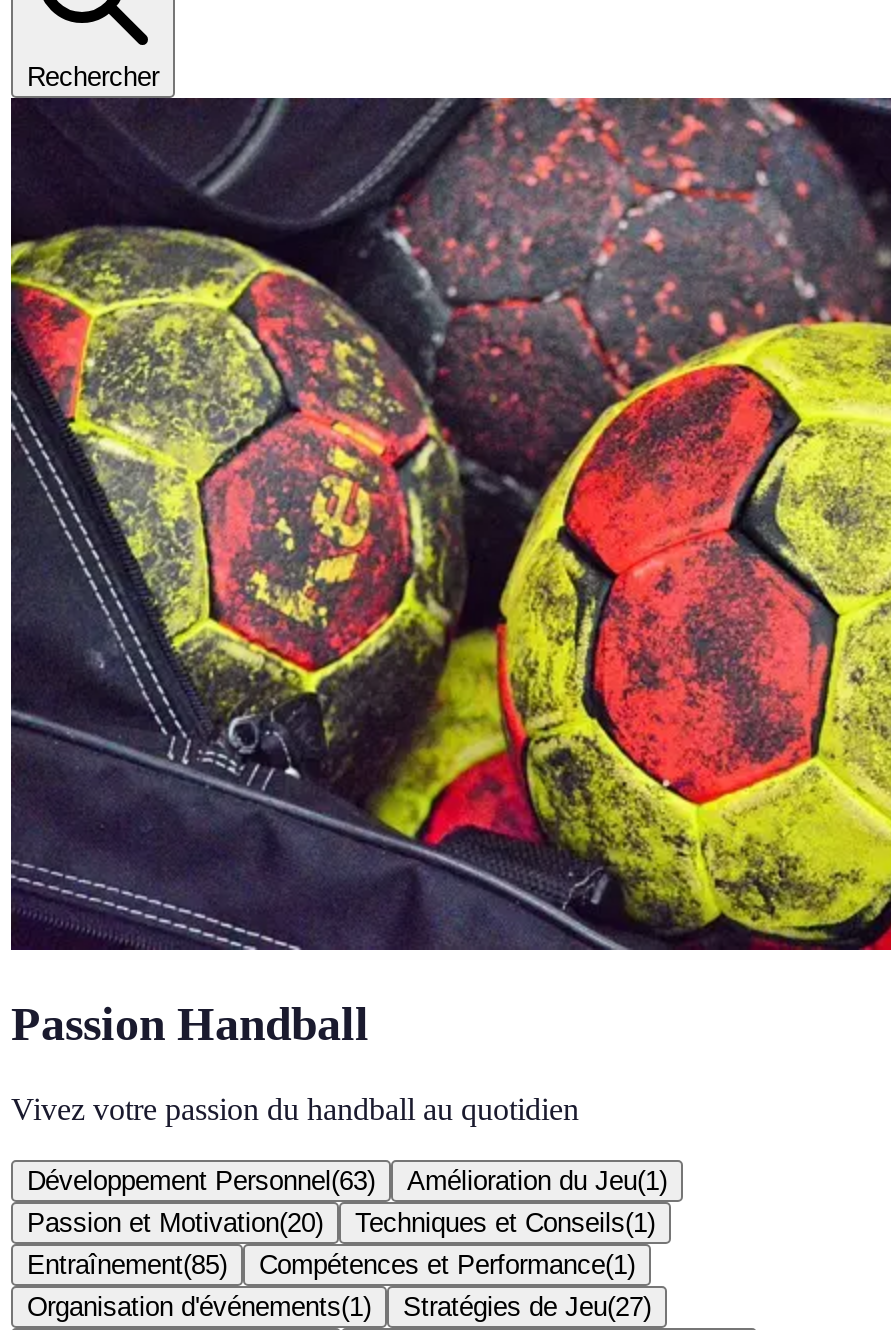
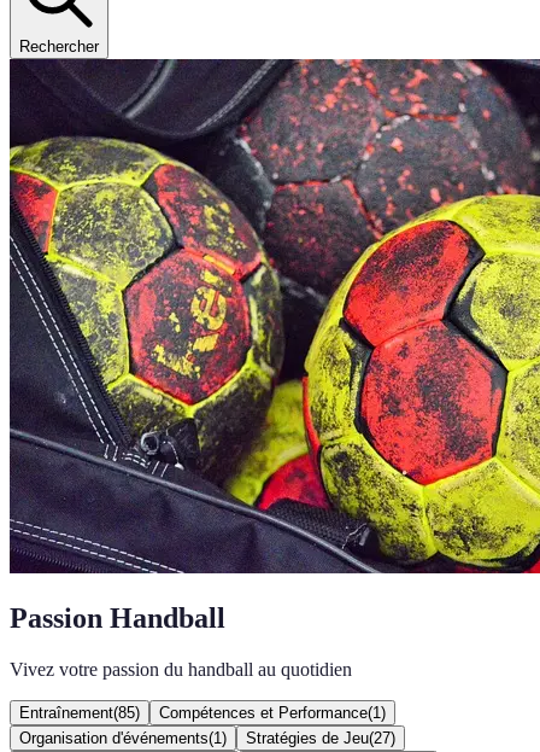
- Développement Personnel(63)
- Amélioration du Jeu(1)
- Passion et Motivation(20)
- Techniques et Conseils(1)
